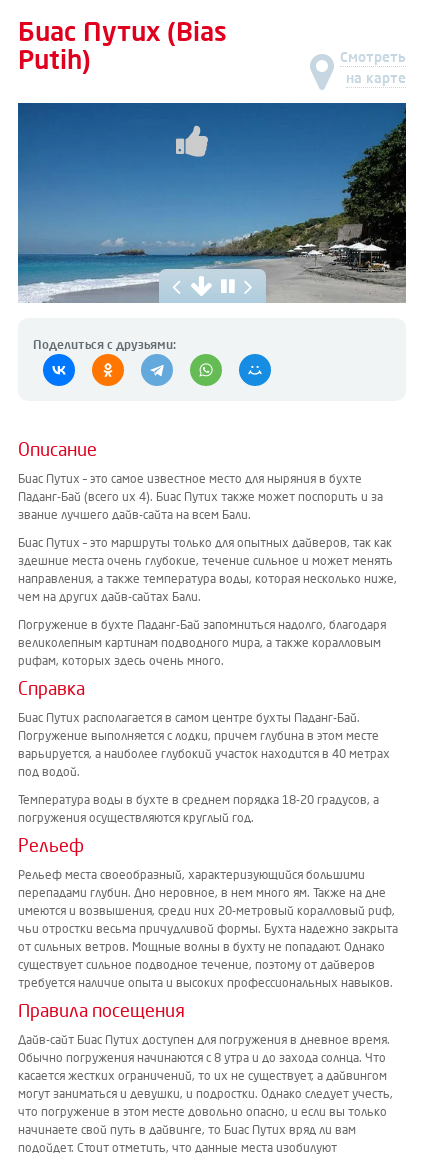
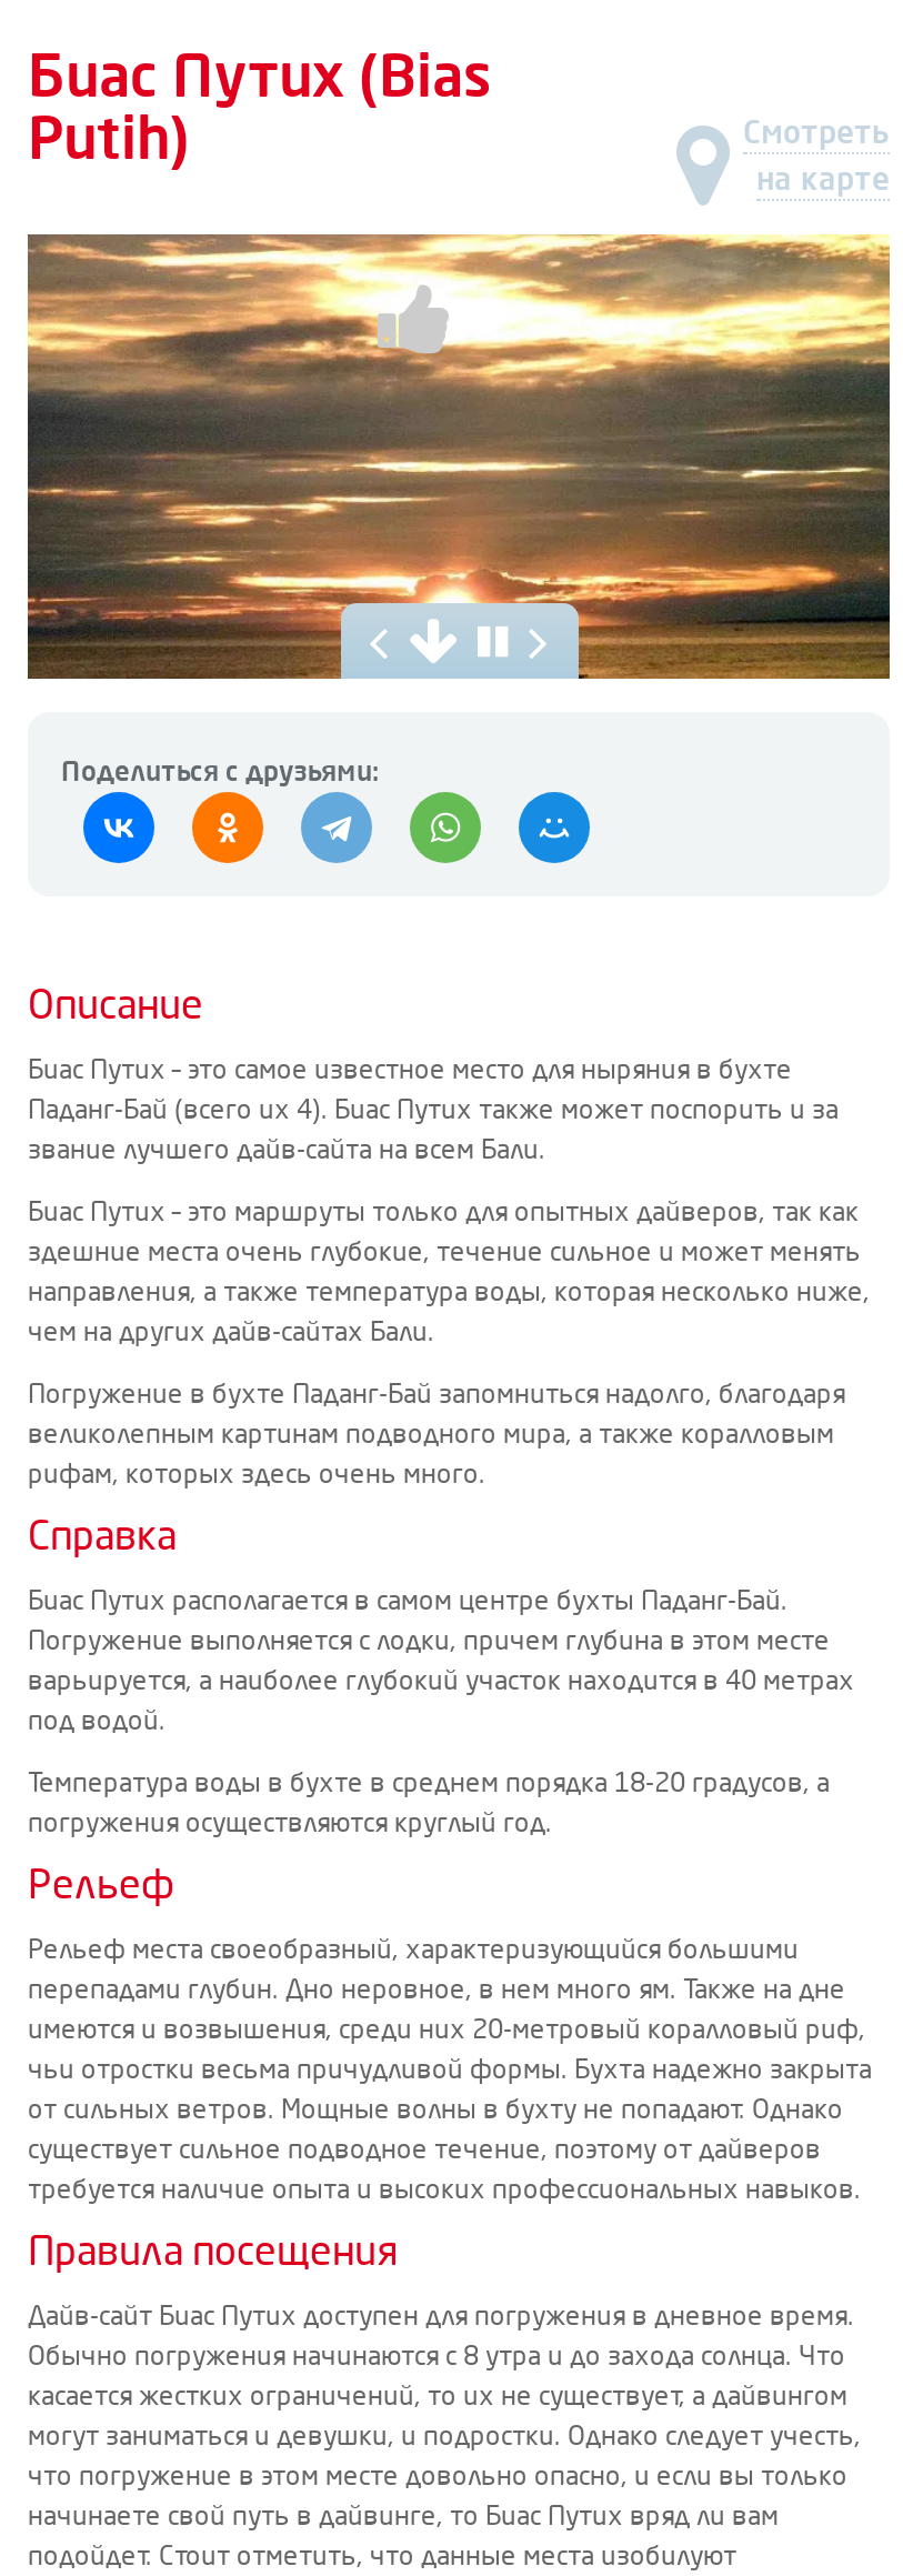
- [image]
+ [image]
